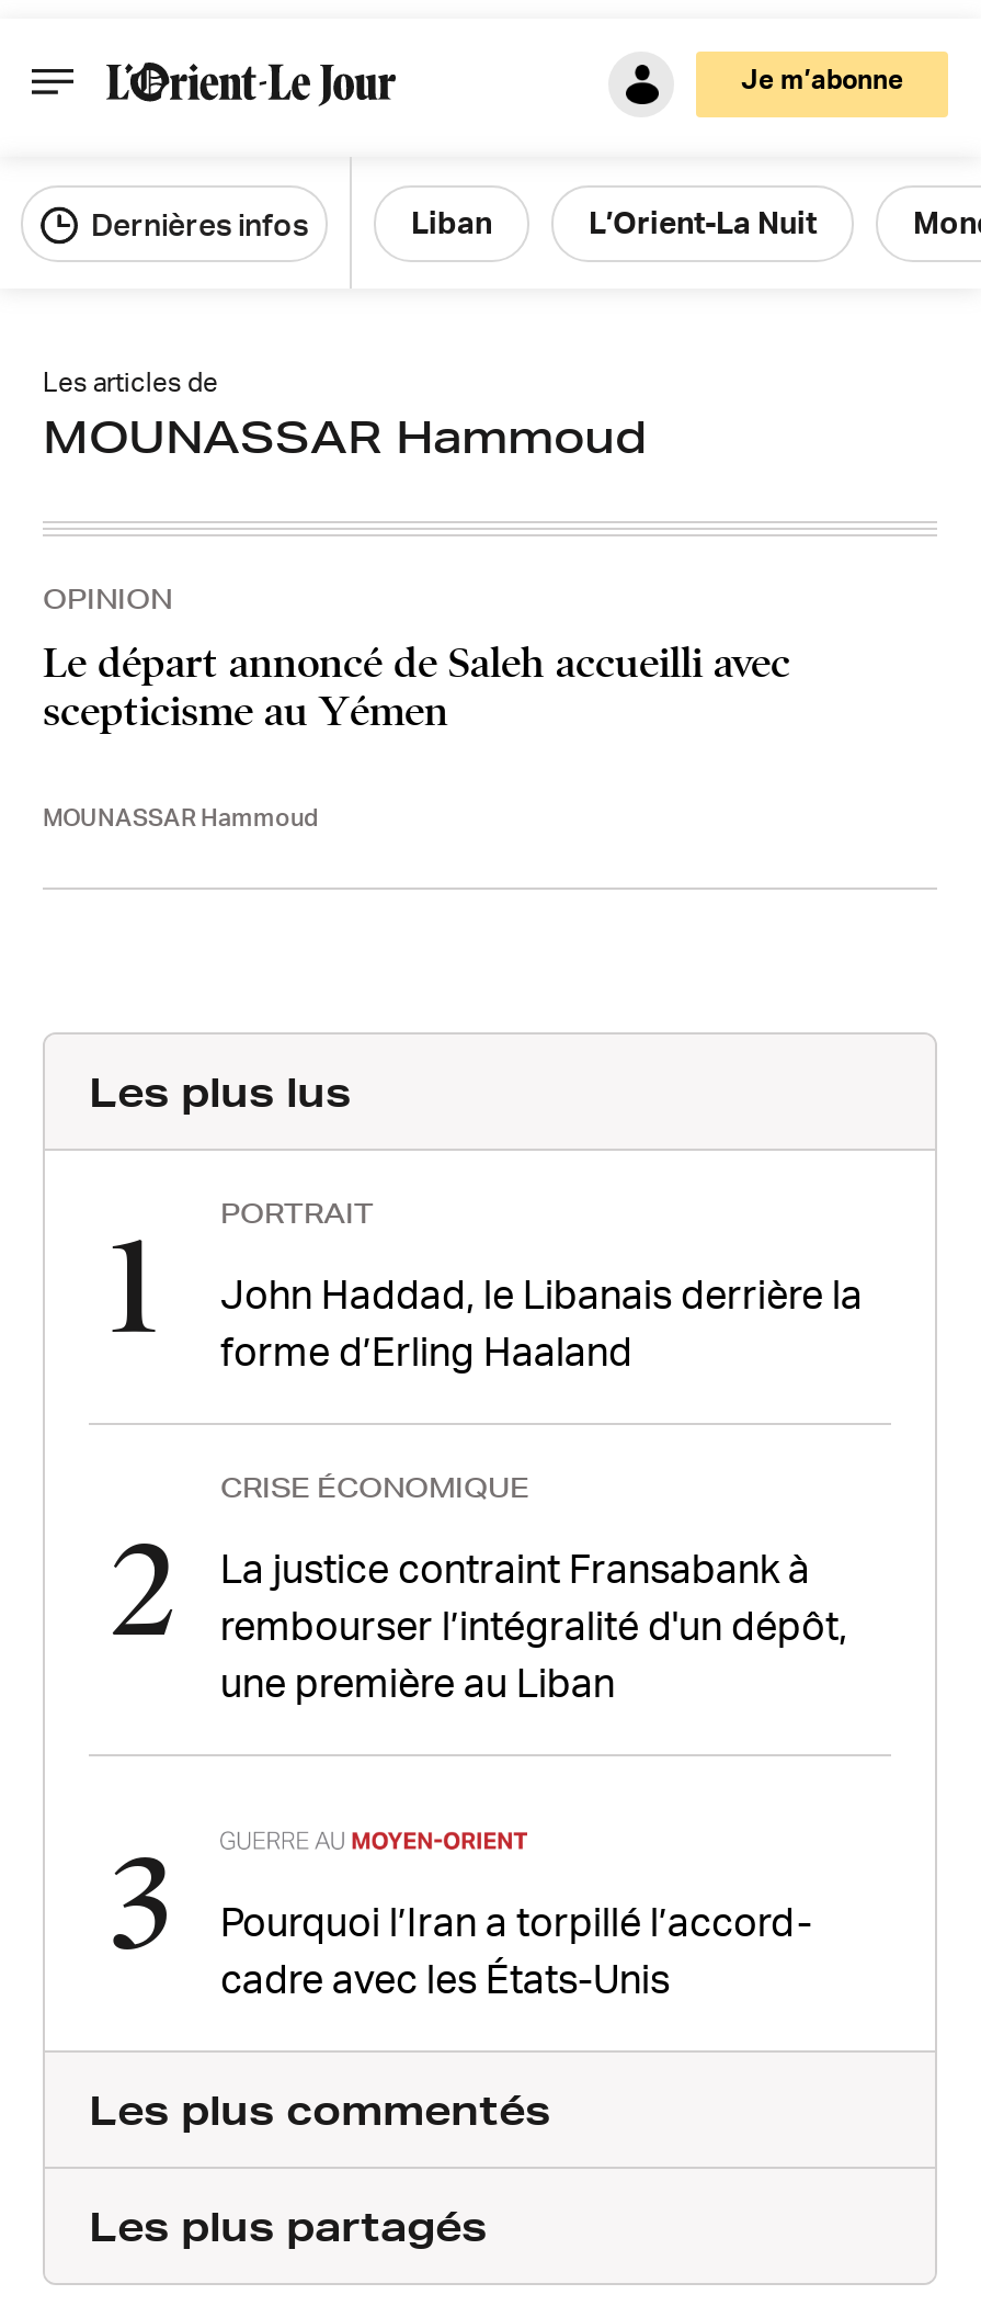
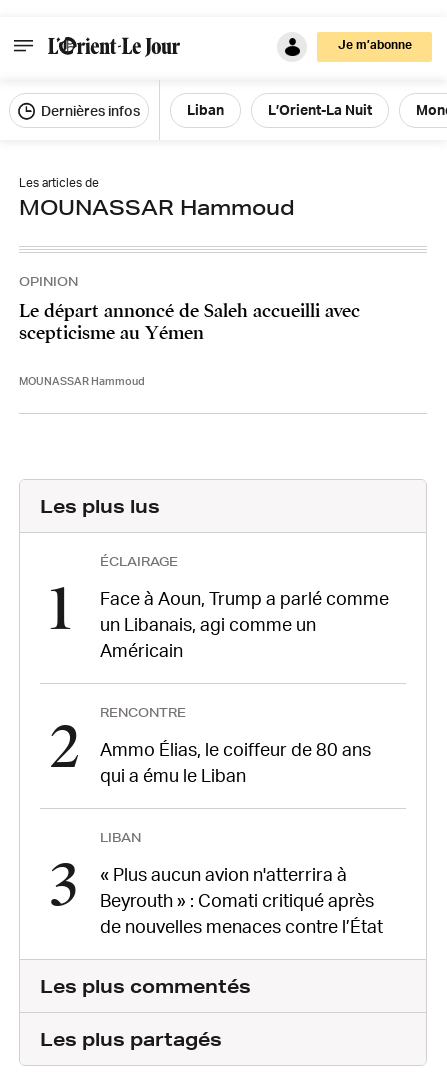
- PORTRAIT
+ ÉCLAIRAGE

- John Haddad, le Libanais derrière la
- forme d’Erling Haaland
+ Face à Aoun, Trump a parlé comme
+ un Libanais, agi comme un
+ Américain

- CRISE ÉCONOMIQUE
+ RENCONTRE

- La justice contraint Fransabank à
- rembourser l’intégralité d'un dépôt,
- une première au Liban
+ Ammo Élias, le coiffeur de 80 ans
+ qui a ému le Liban

- Pourquoi l’Iran a torpillé l’accord-
- cadre avec les États-Unis
+ LIBAN
+ « Plus aucun avion n'atterrira à
+ Beyrouth » : Comati critiqué après
+ de nouvelles menaces contre l’État
